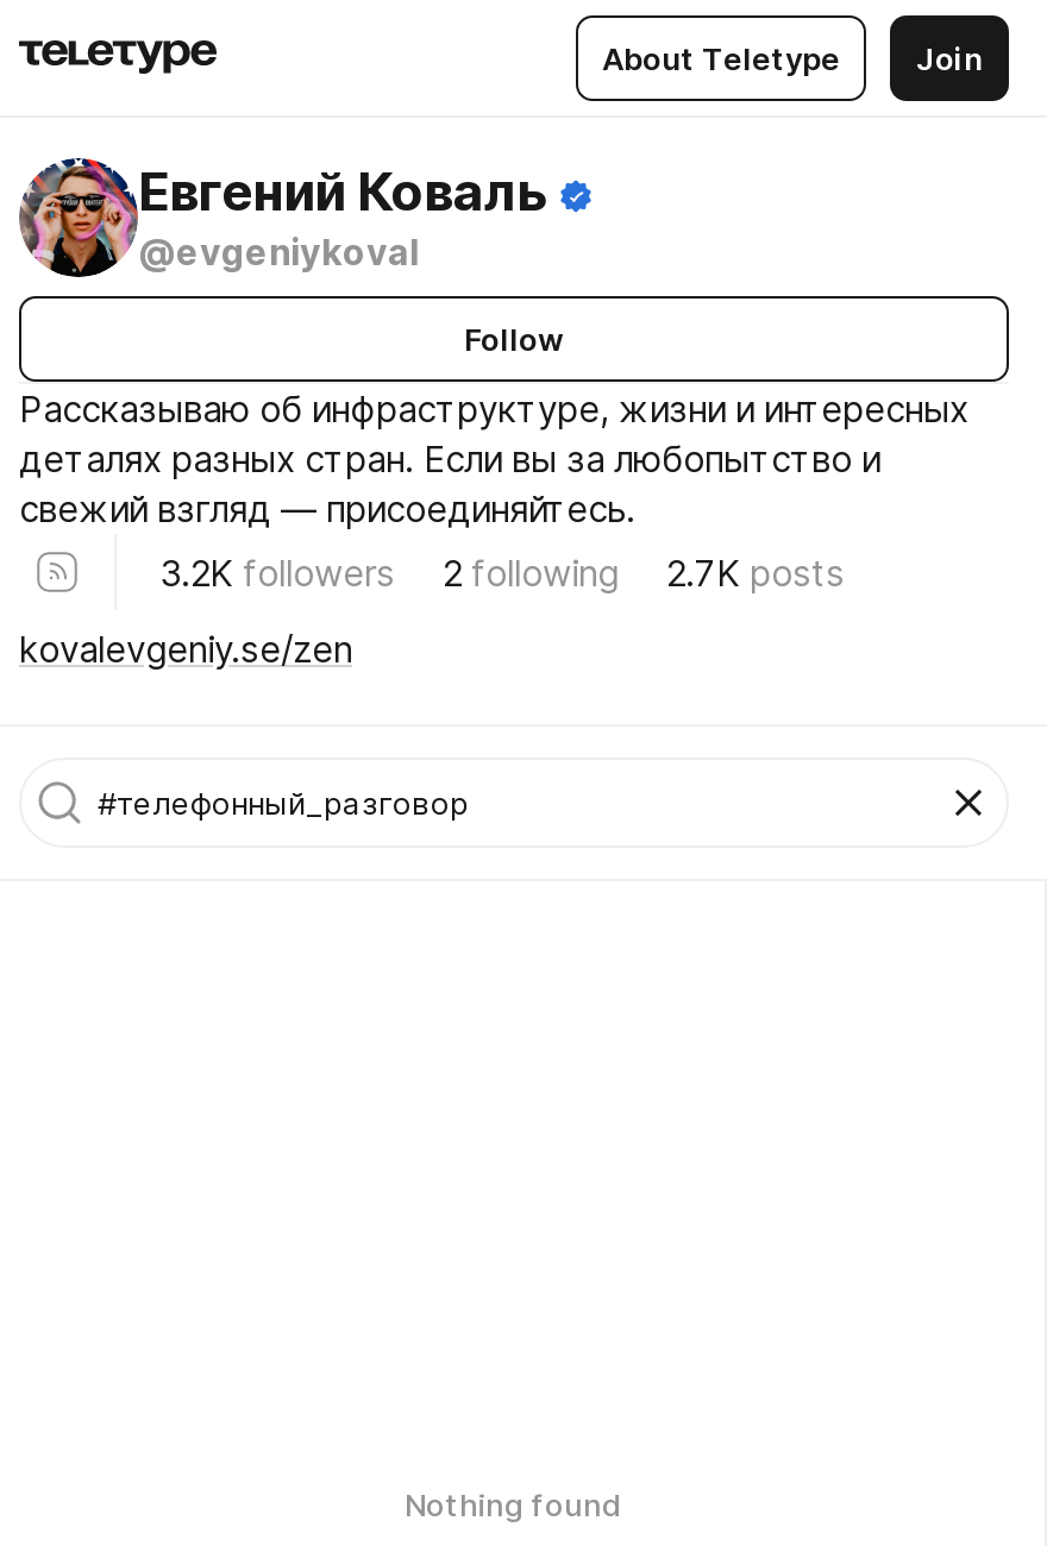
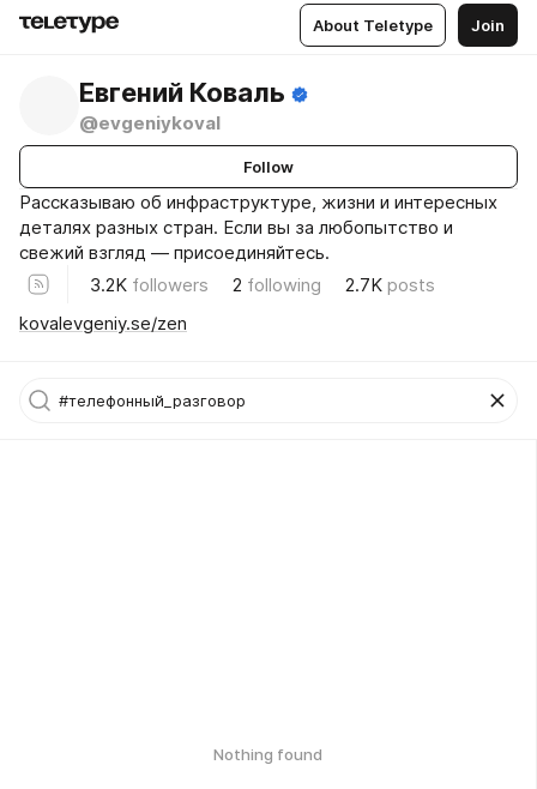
- [image]
